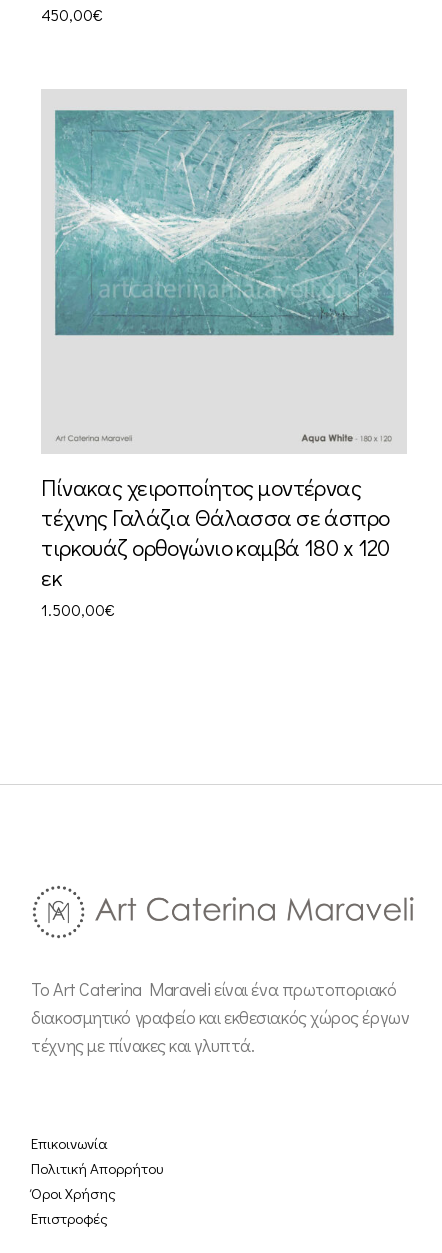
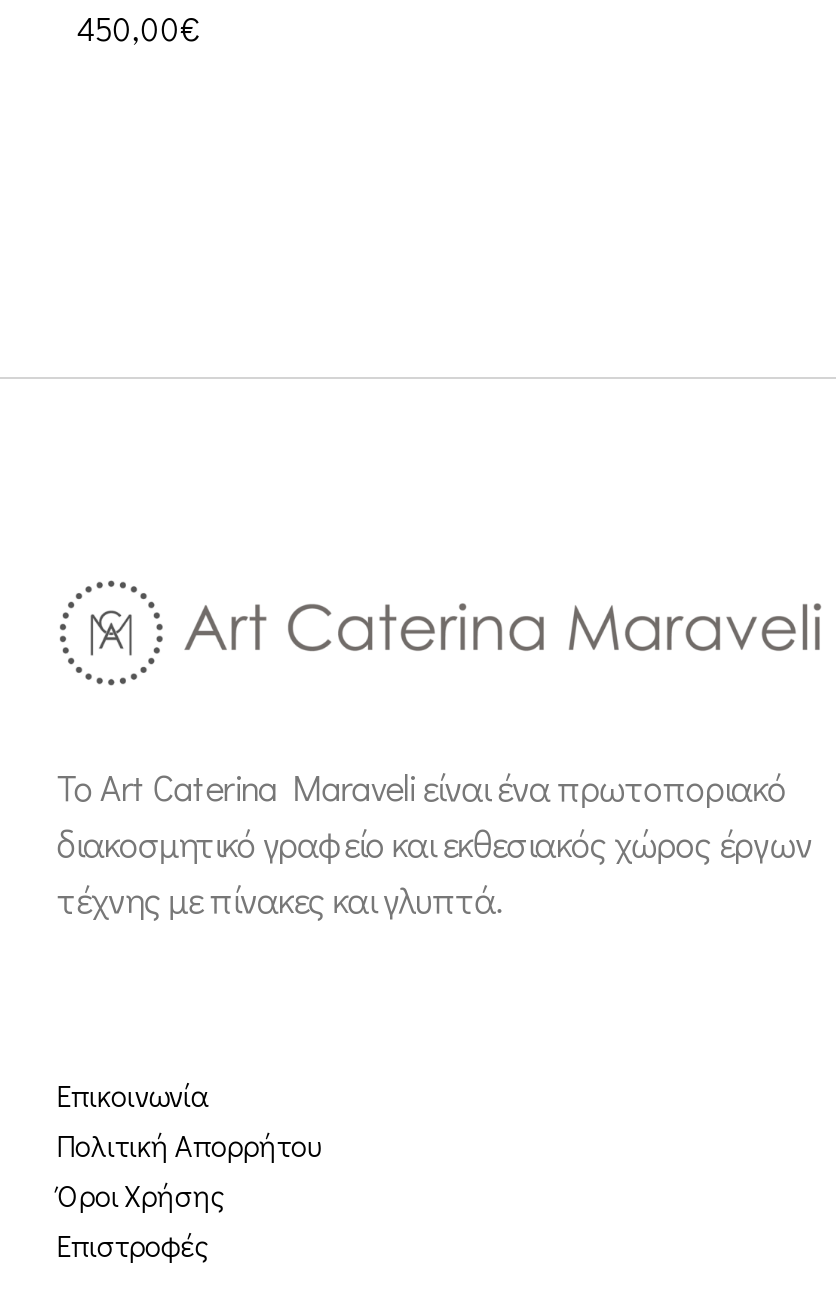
- [image]
- Πίνακας χειροποίητος μοντέρνας
- τέχνης Γαλάζια Θάλασσα σε άσπρο
- τιρκουάζ ορθογώνιο καμβά 180 x 120
- εκ
- 1.500,00€
